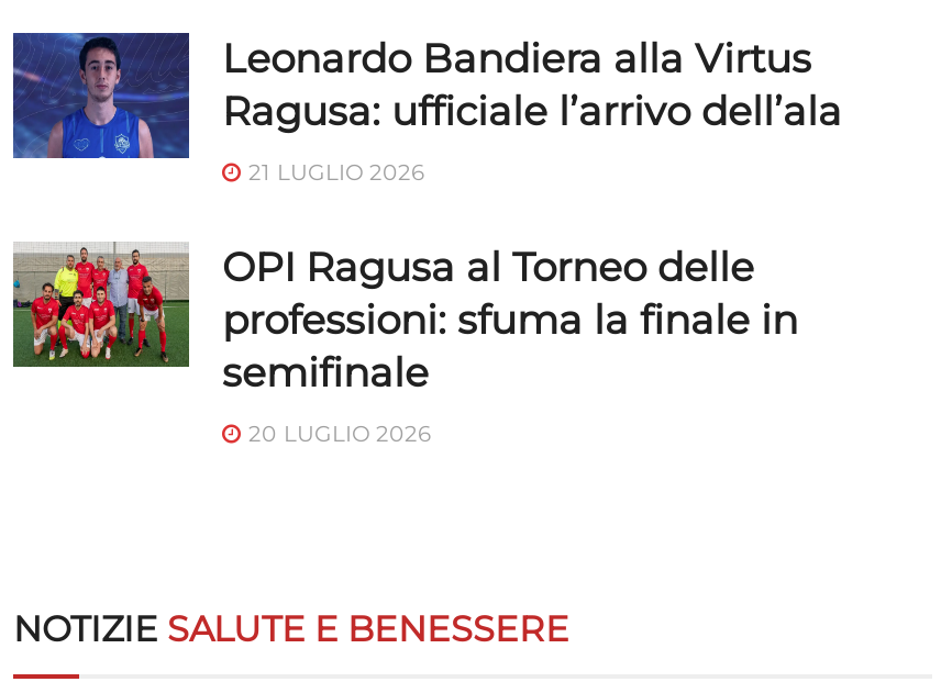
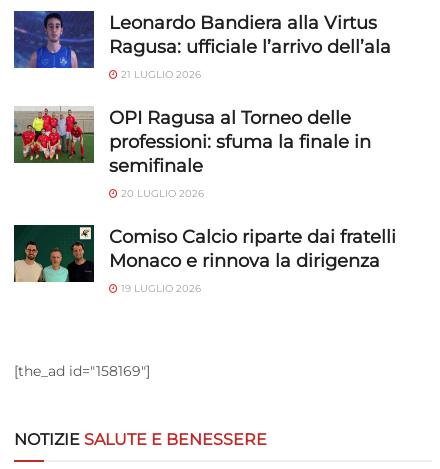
+ [image]
+ Comiso Calcio riparte dai fratelli
+ Monaco e rinnova la dirigenza
+ 19 LUGLIO 2026

+ [the_ad id="158169"]
